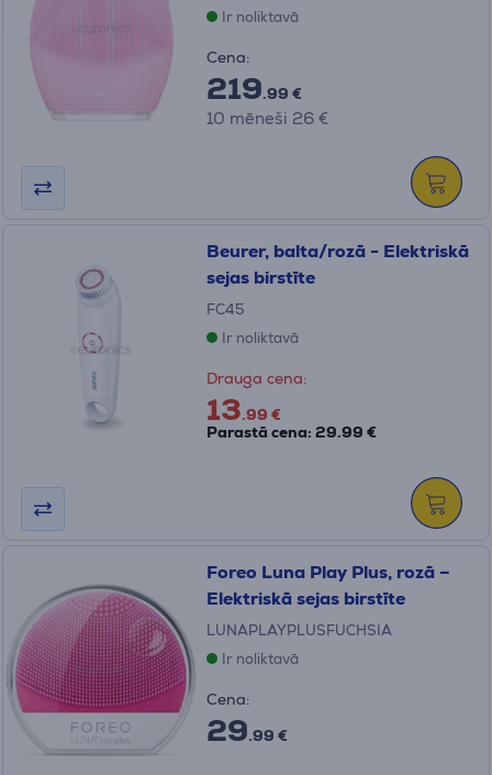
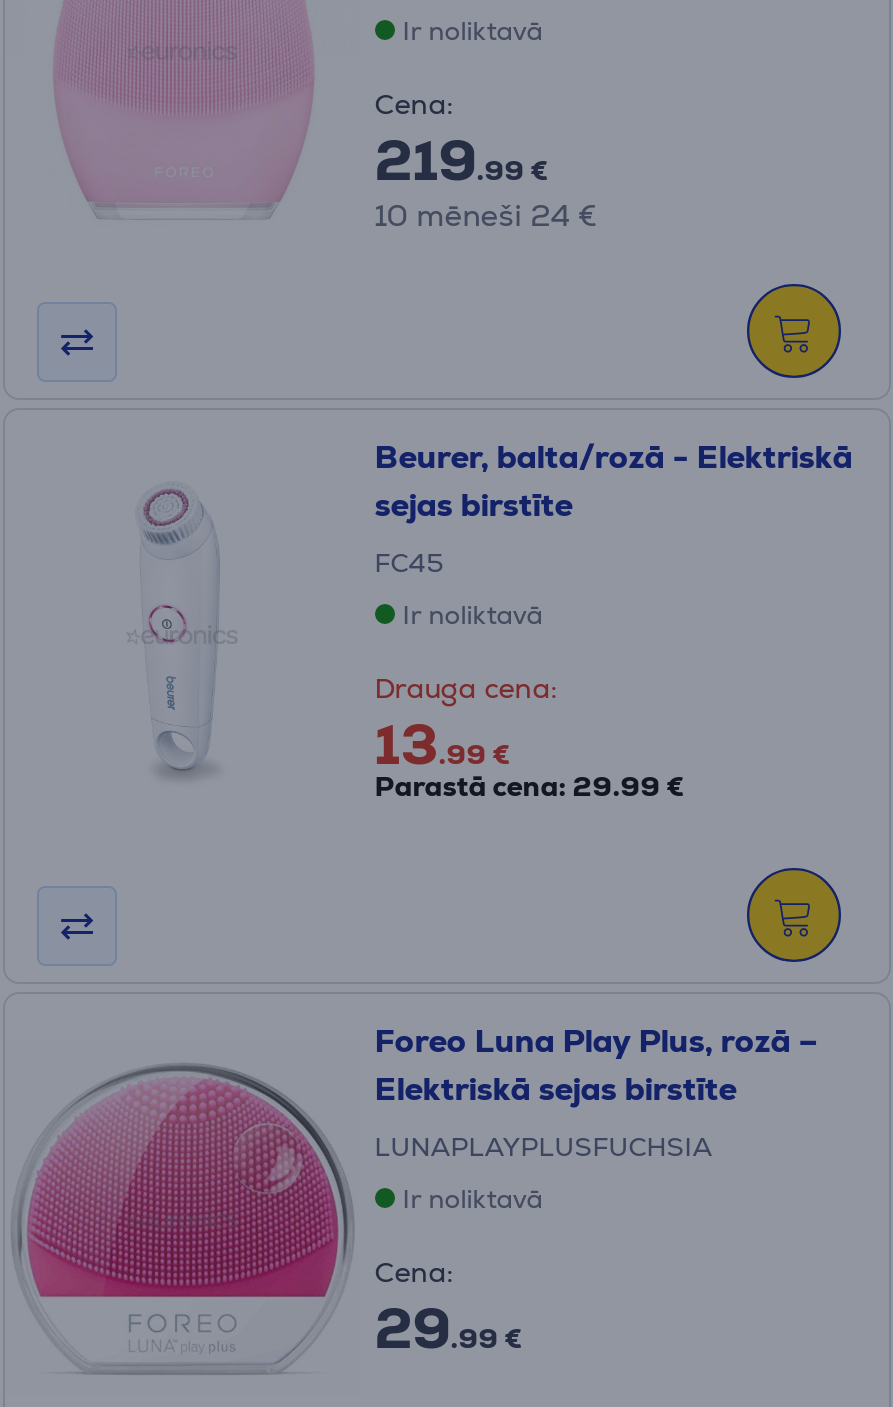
- 10 mēneši 26 €
+ 10 mēneši 24 €
